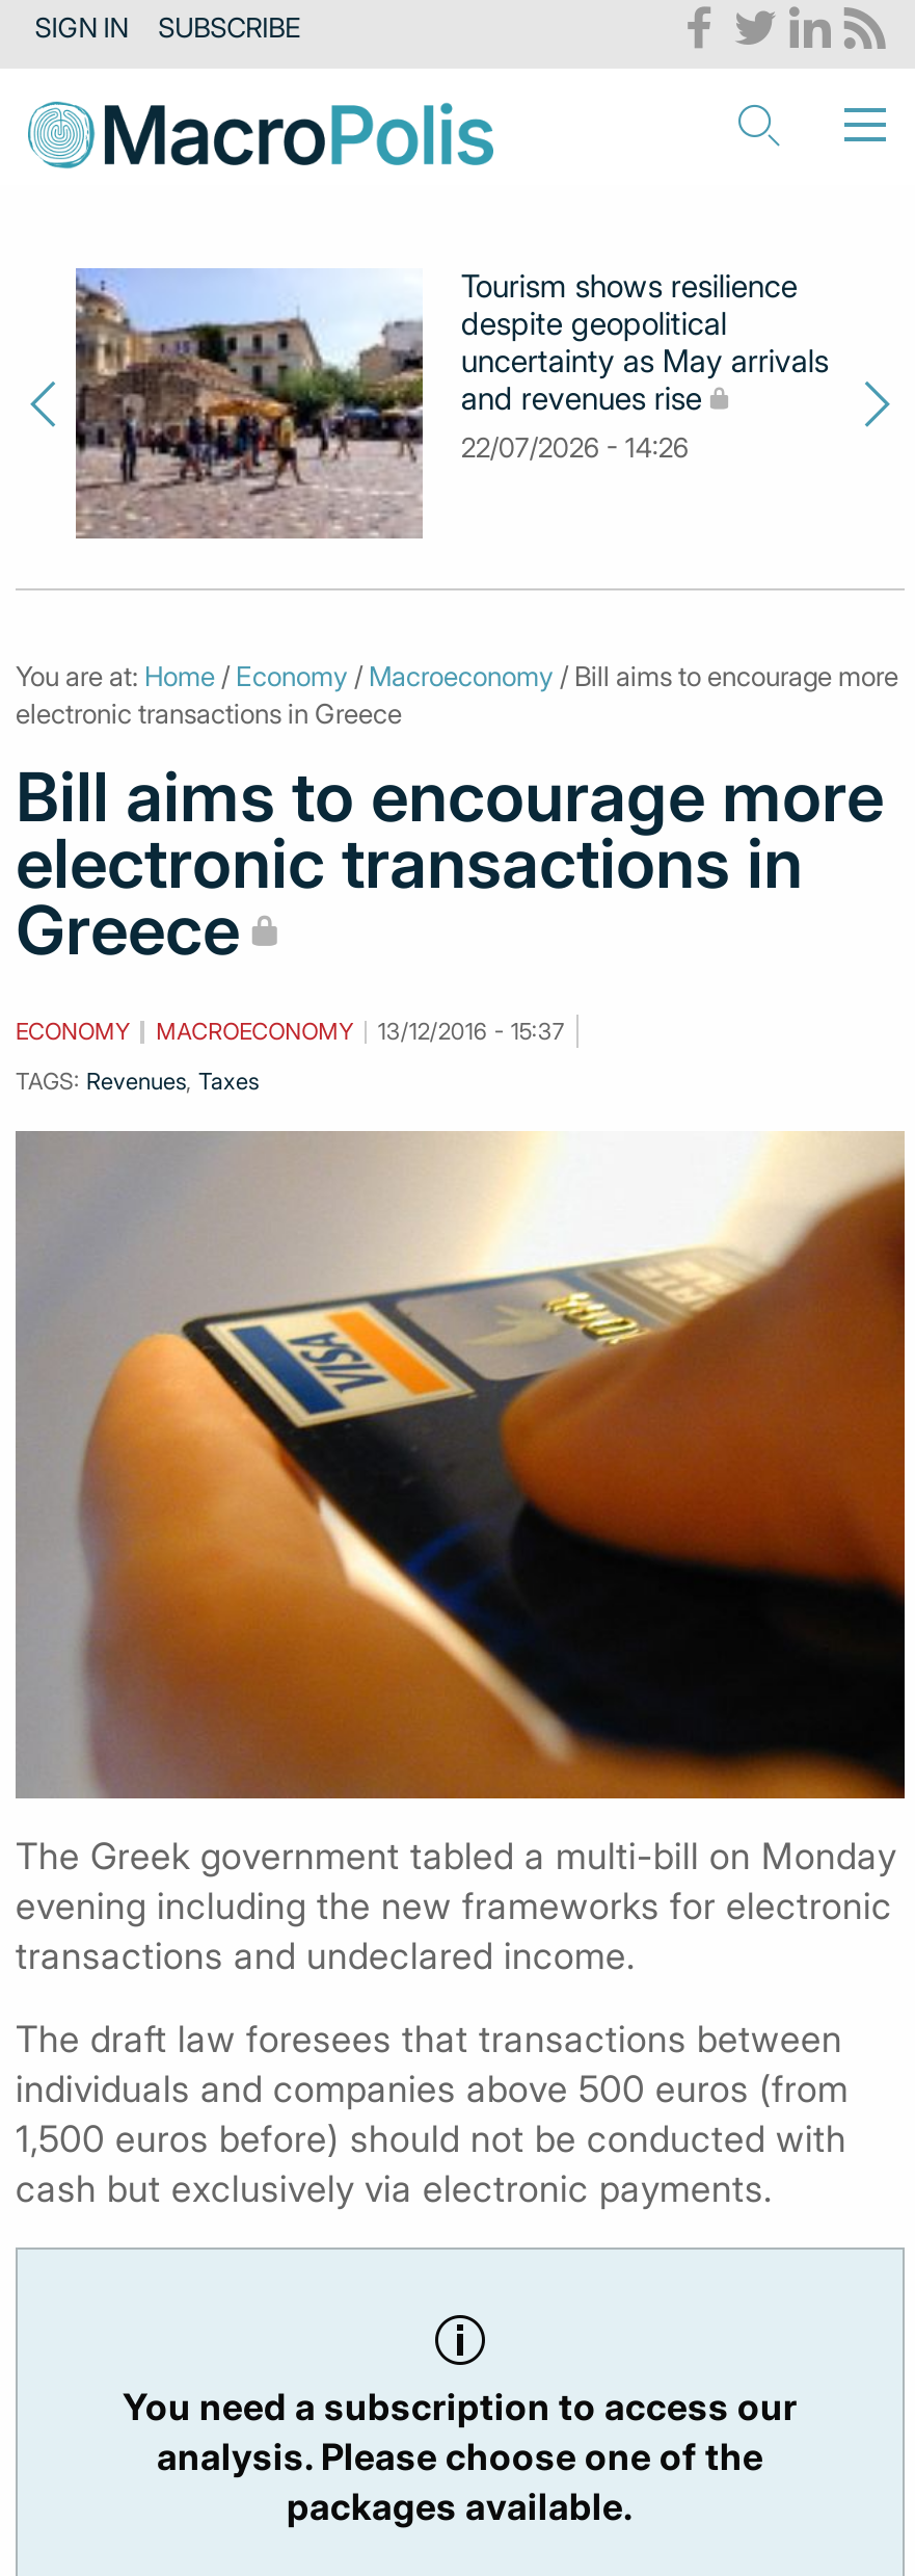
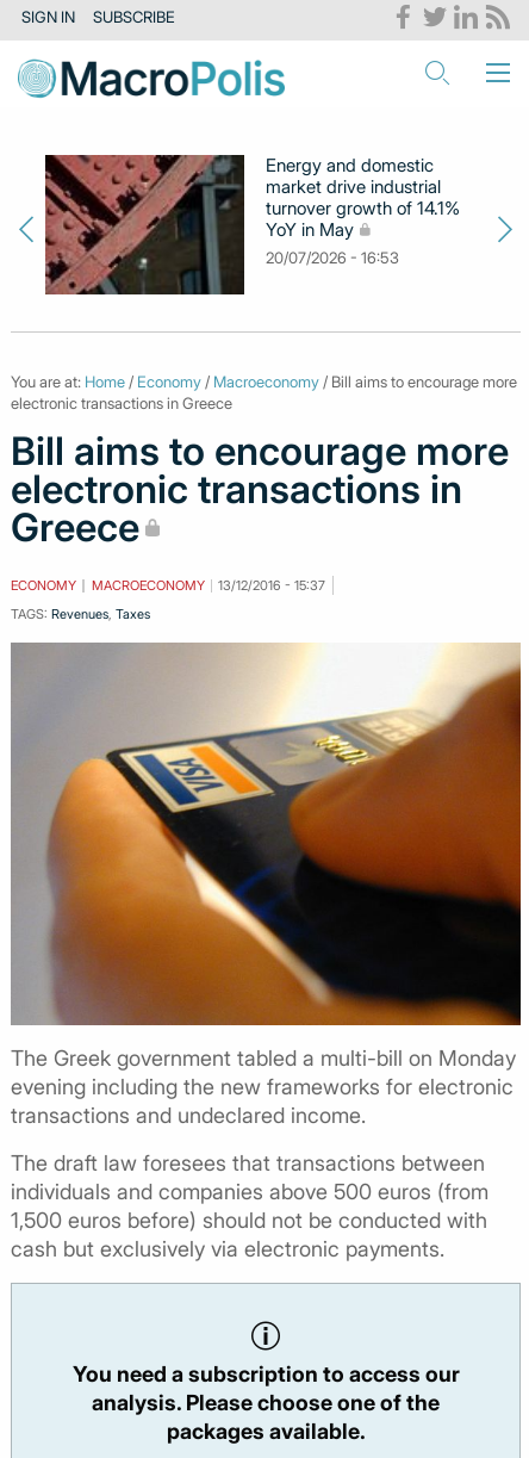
- [image]
- Tourism shows resilience
- despite geopolitical
- uncertainty as May arrivals
- and revenues rise
- 22/07/2026 - 14:26
+ [image]
+ Energy and domestic
+ market drive industrial
+ turnover growth of 14.1%
+ YoY in May
+ 20/07/2026 - 16:53
